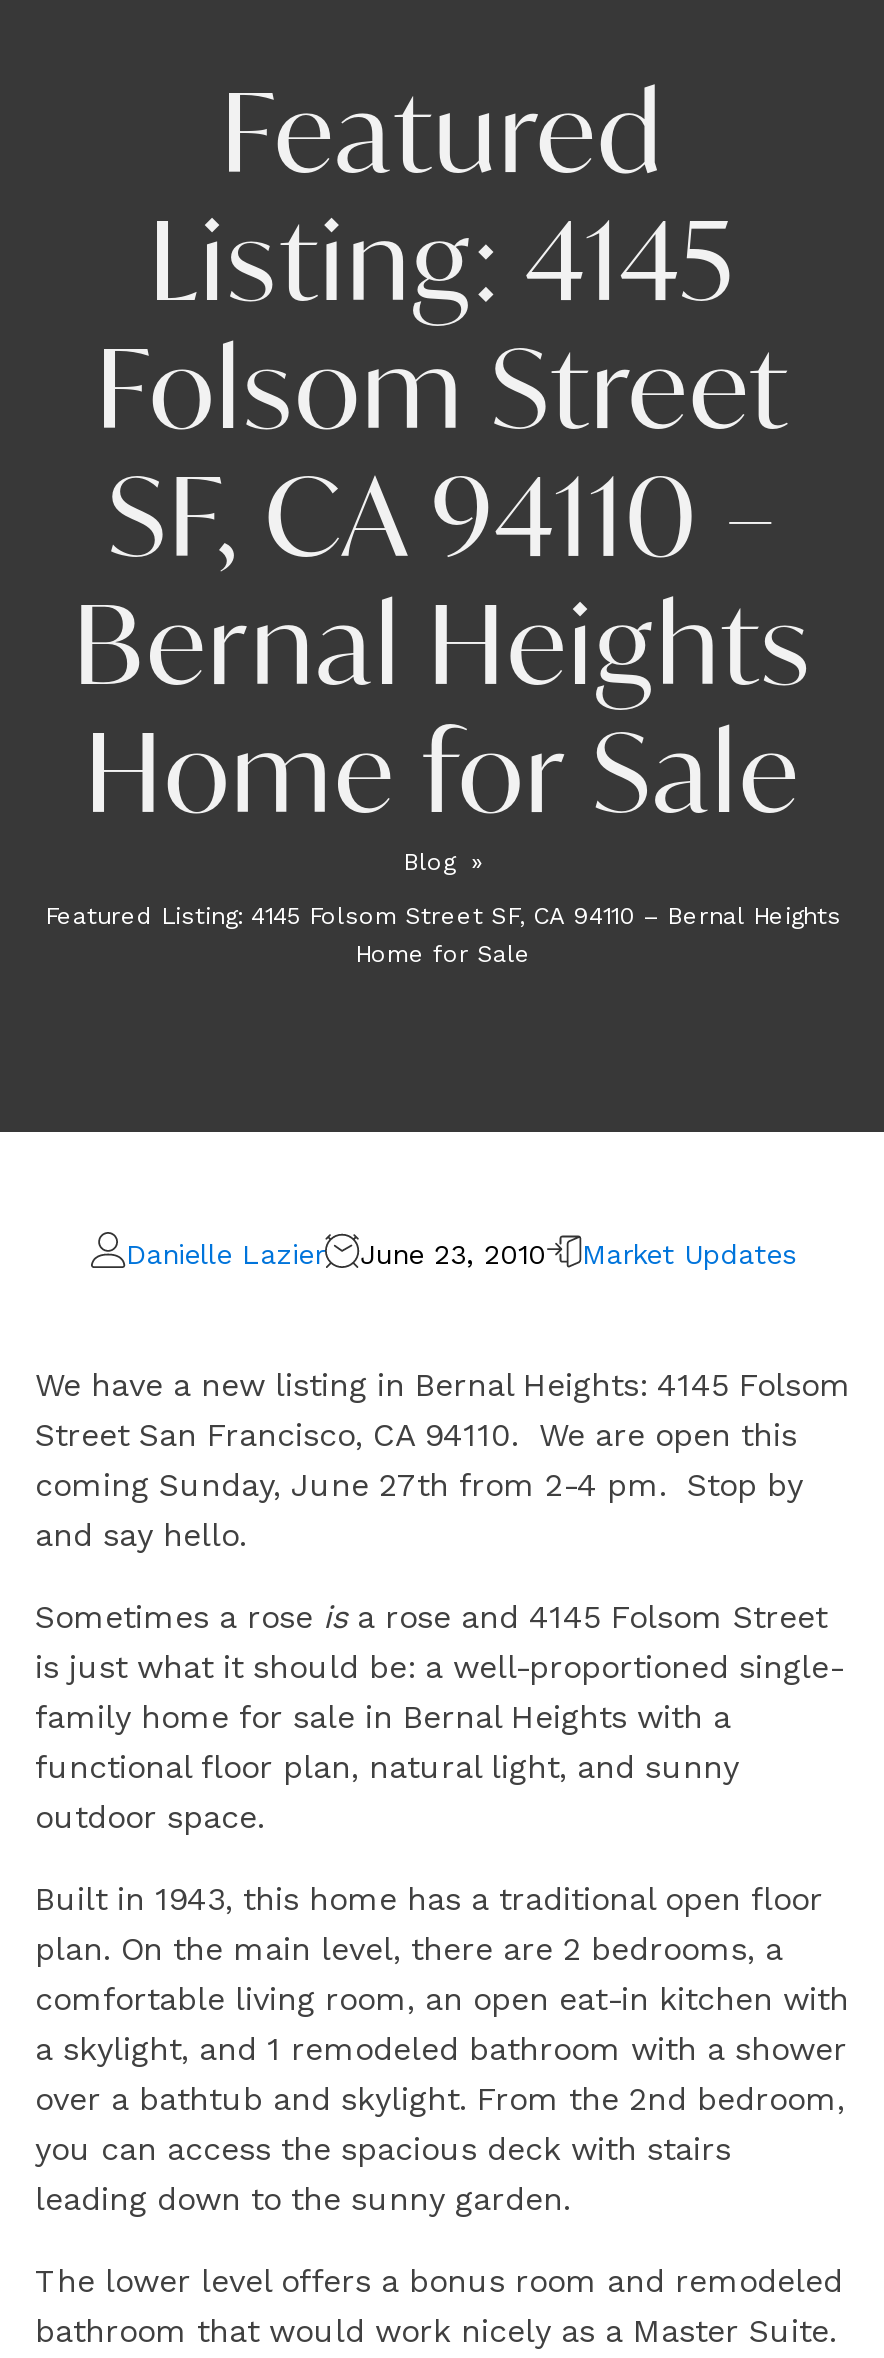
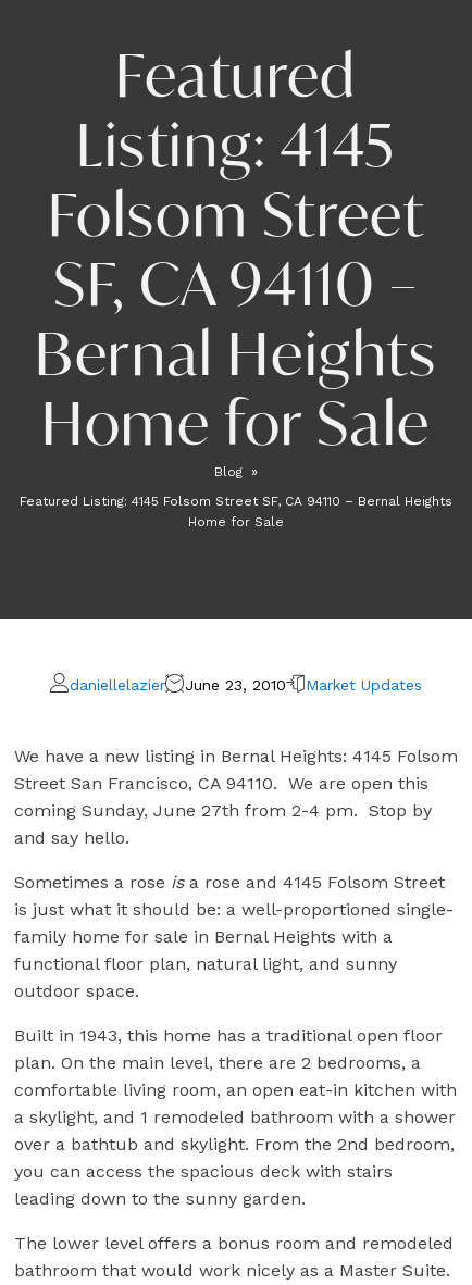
- Danielle Lazier
+ daniellelazier
